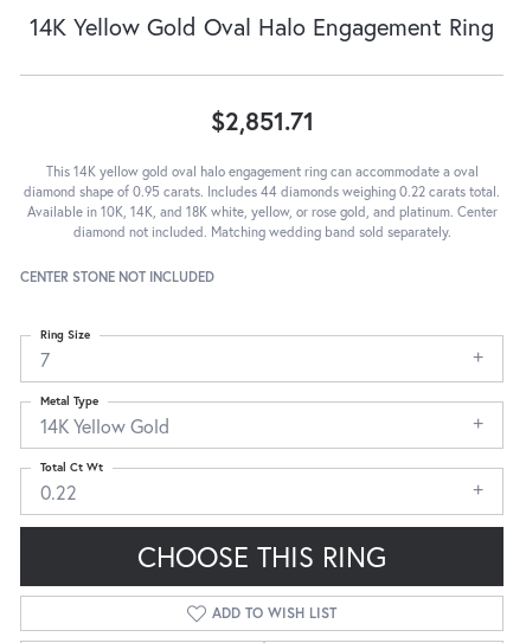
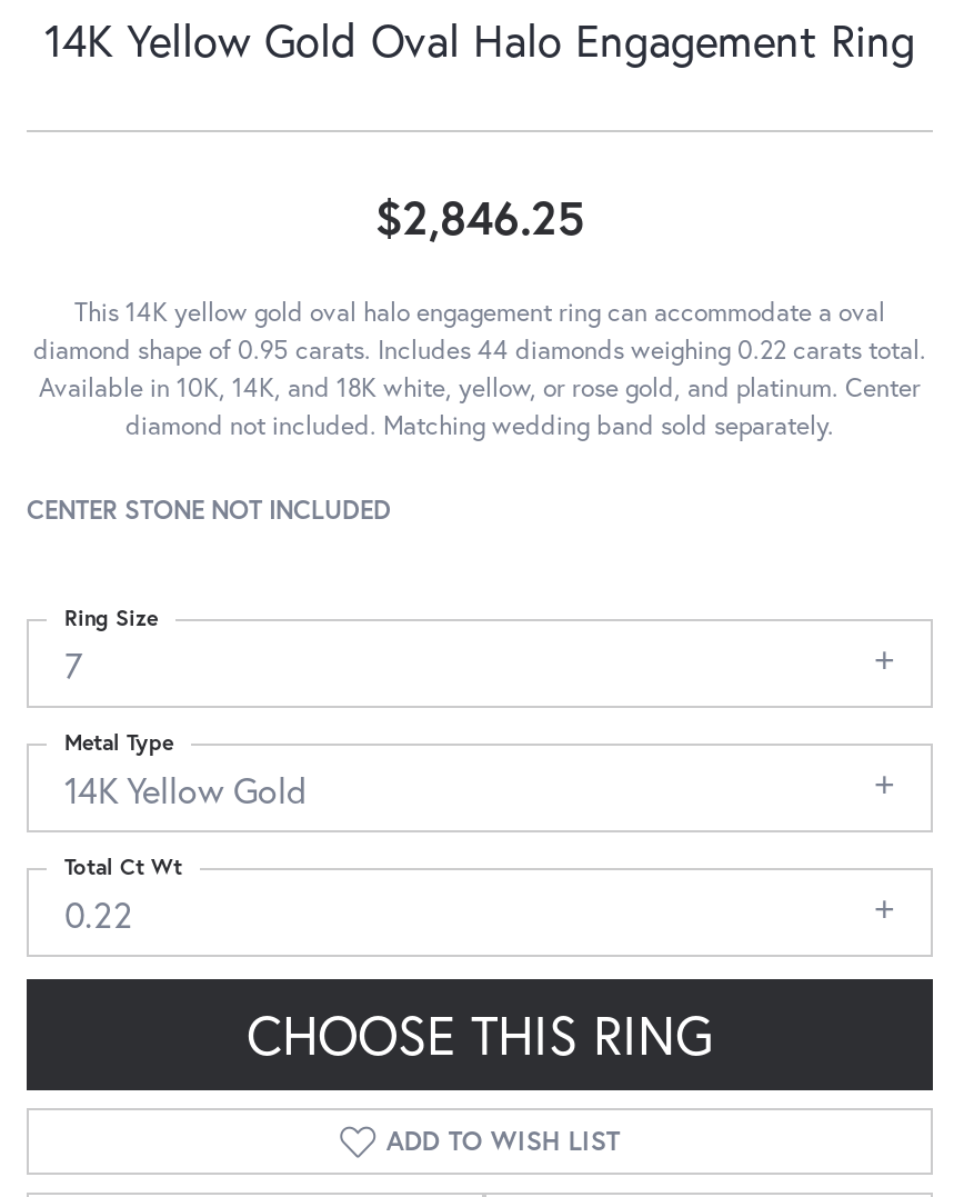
- $2,851.71
+ $2,846.25
